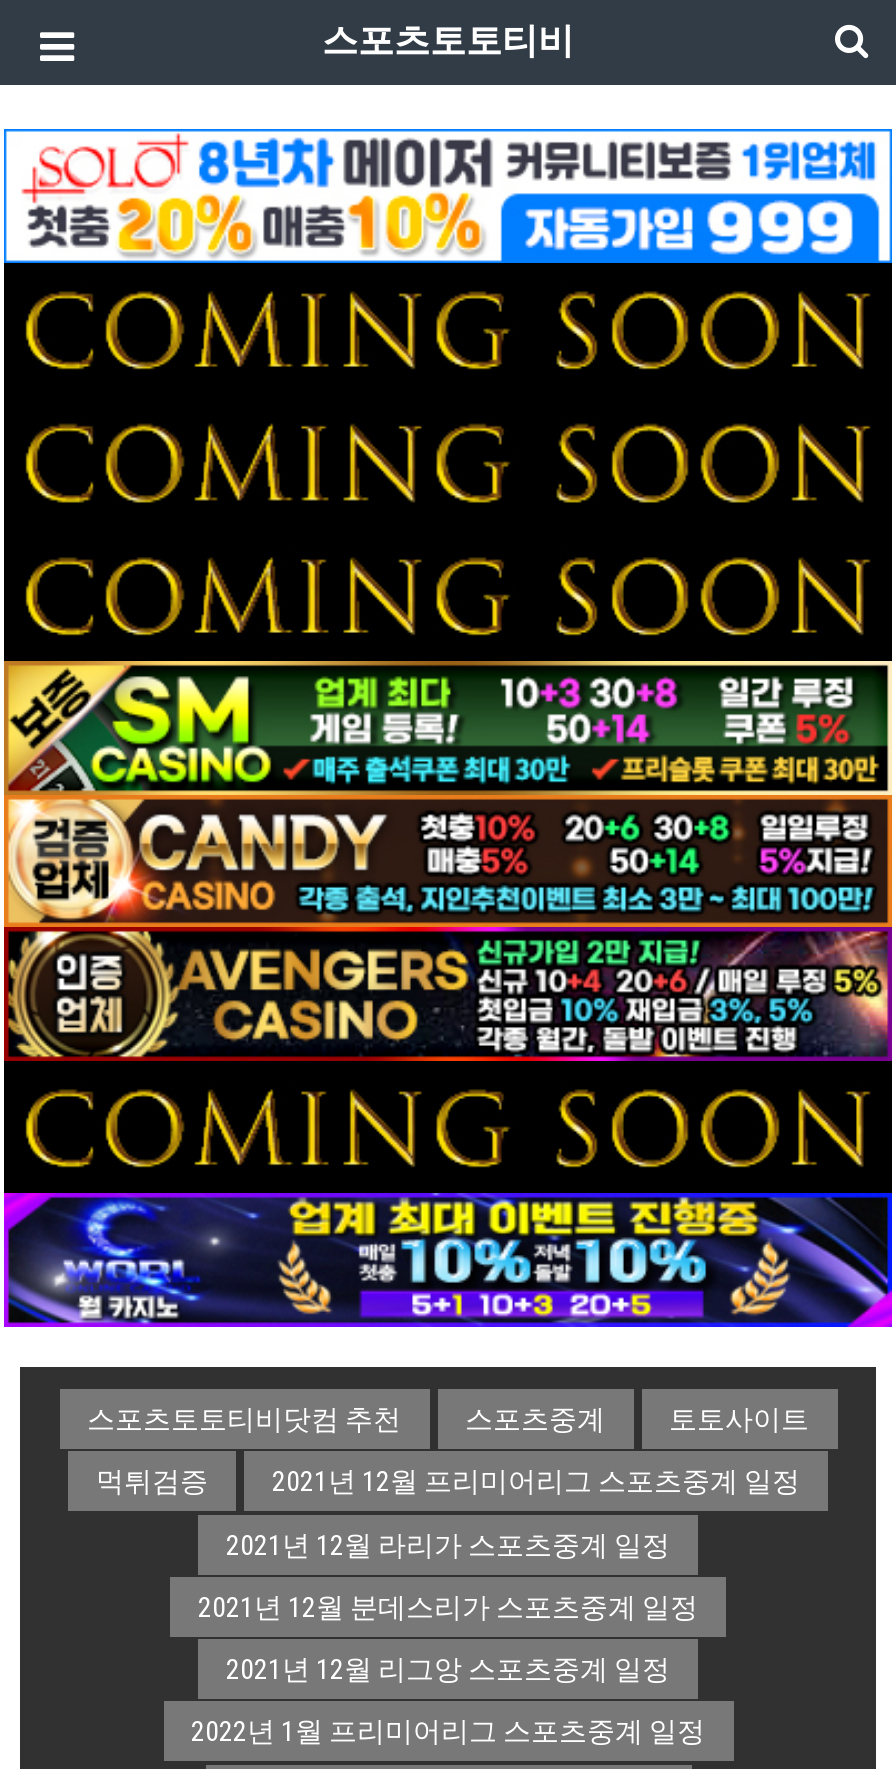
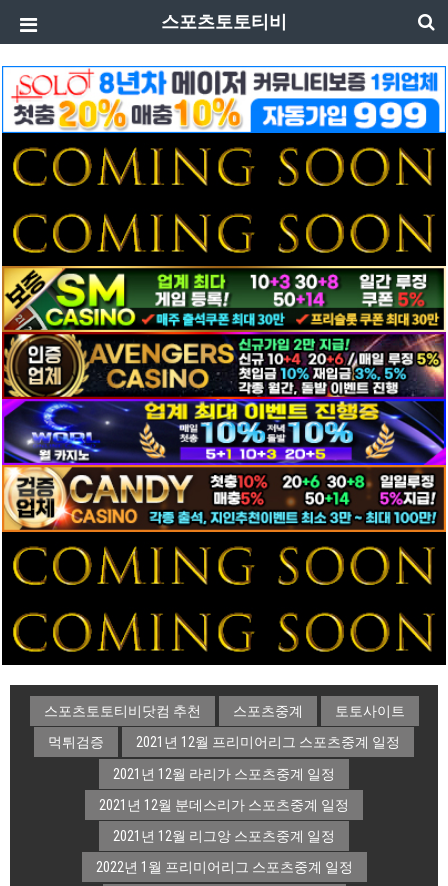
- [image]
+ [image]

- [image]
+ [image]
